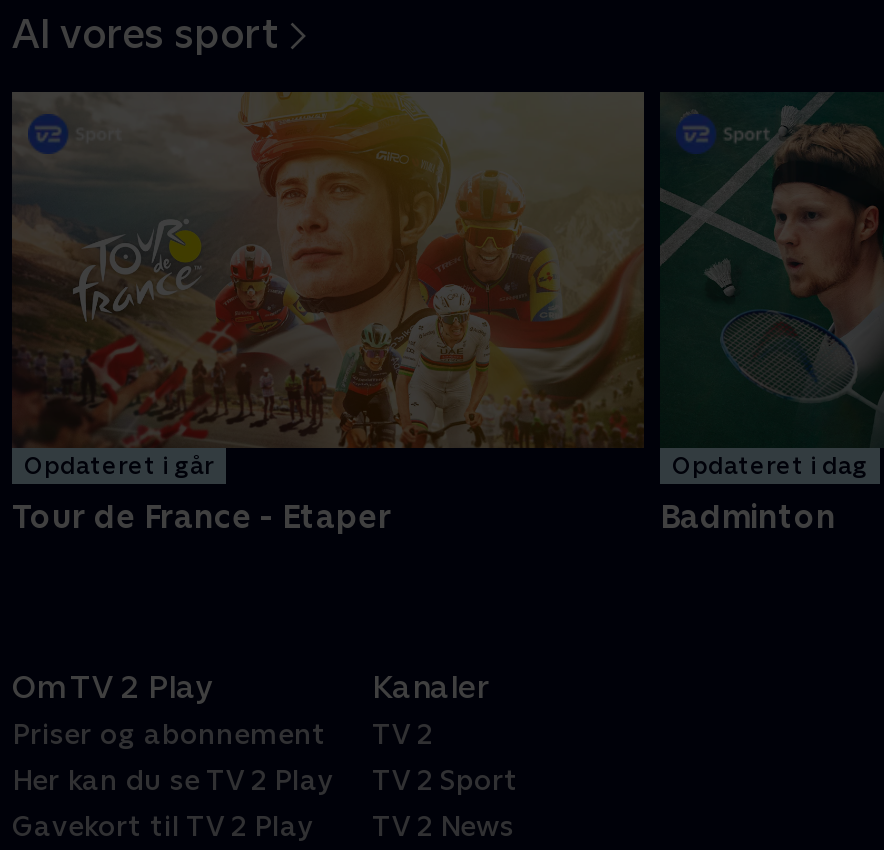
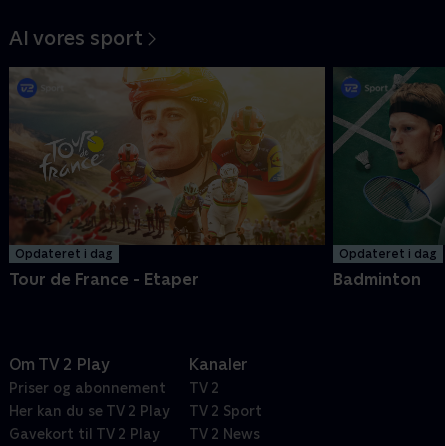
- Opdateret i går
+ Opdateret i dag
